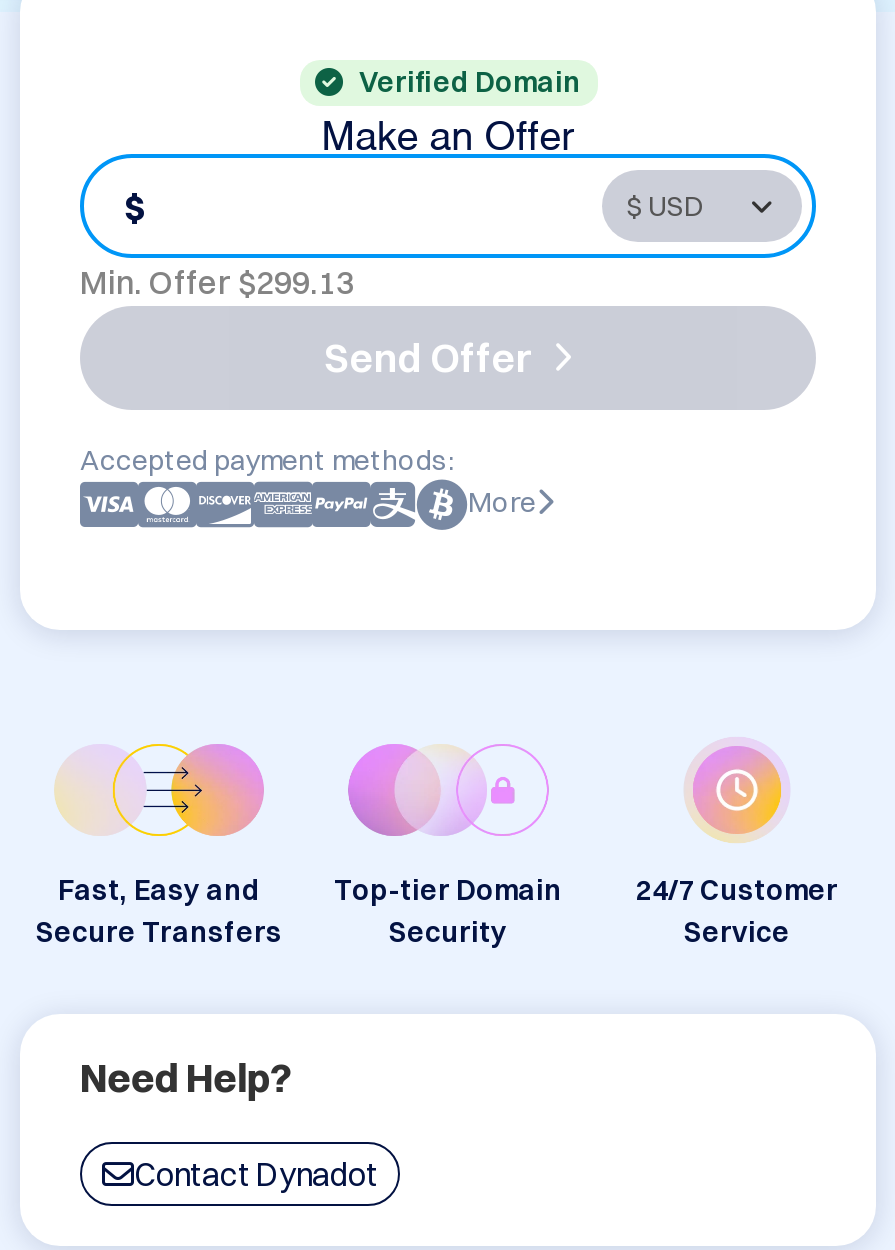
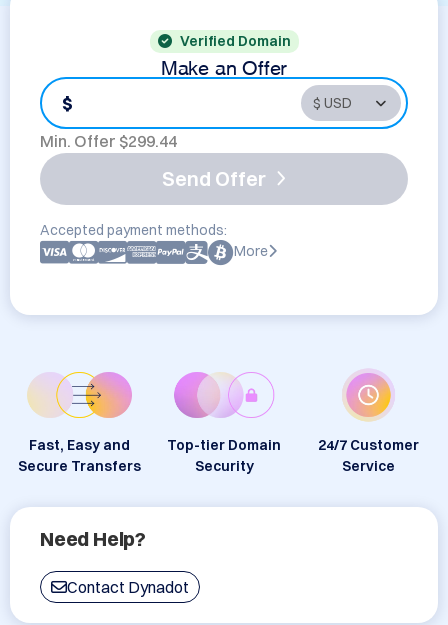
- Min. Offer $299.13
+ Min. Offer $299.44
